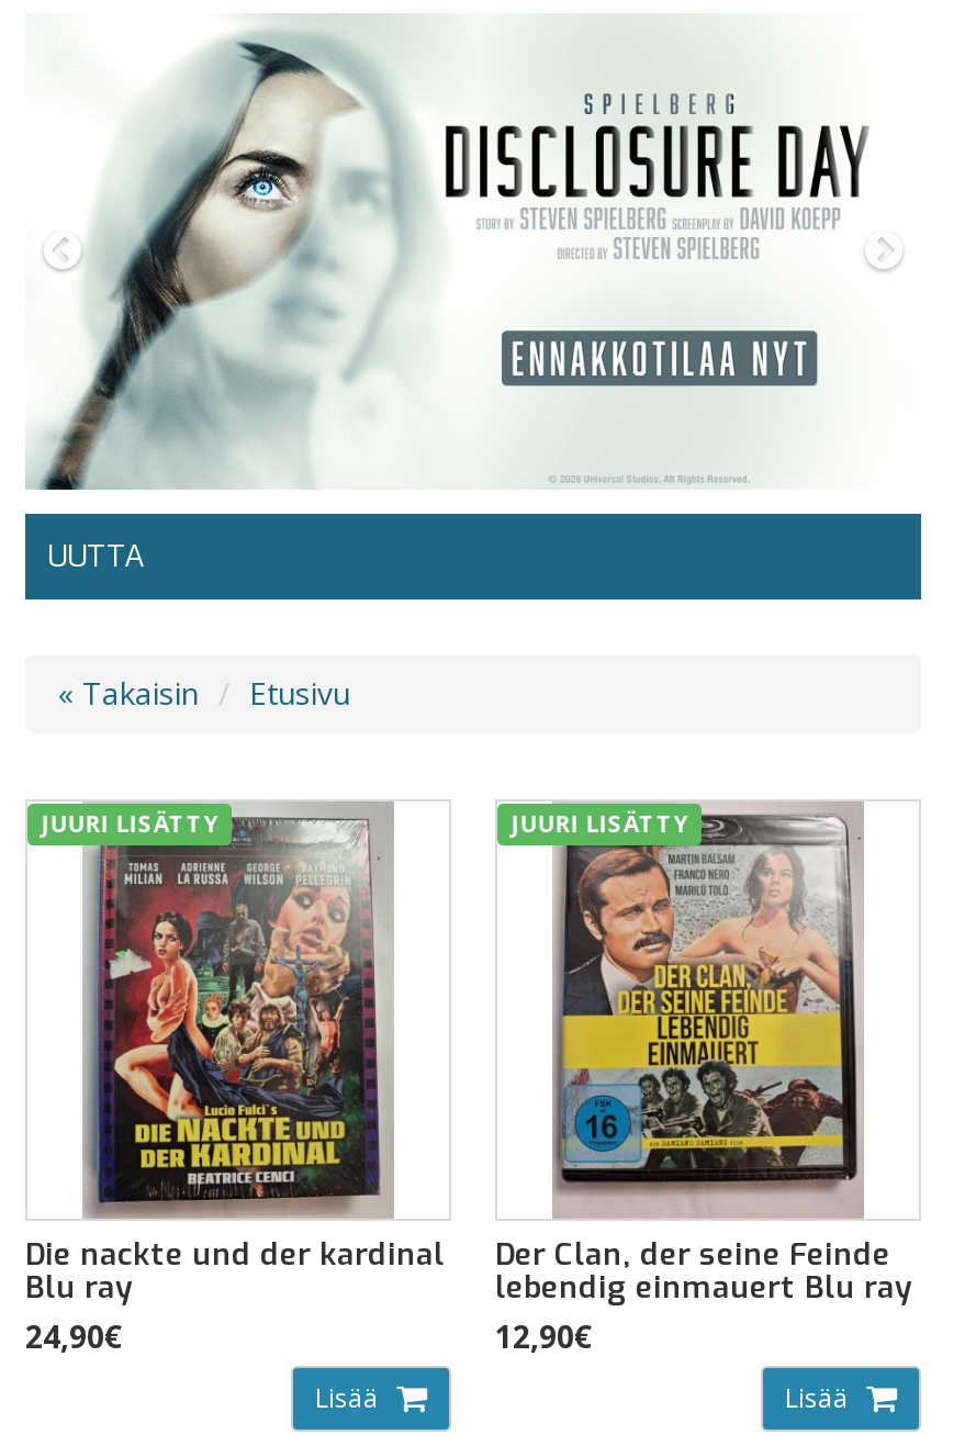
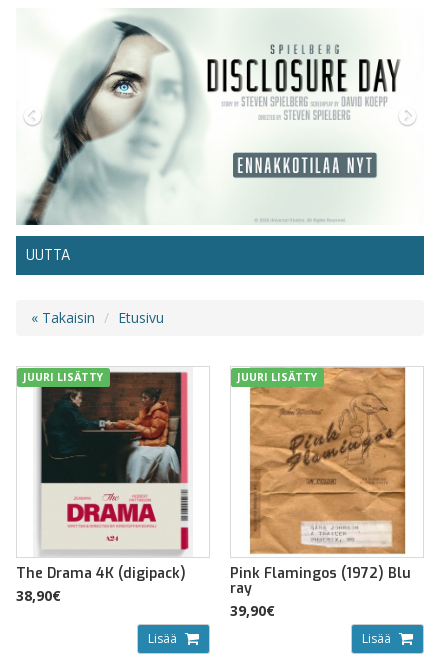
- [image]
- Die nackte und der kardinal
- Blu ray
- 24,90€
+ [image]
+ The Drama 4K (digipack)
+ 38,90€

- [image]
- Der Clan, der seine Feinde
- lebendig einmauert Blu ray
- 12,90€
+ [image]
+ Pink Flamingos (1972) Blu
+ ray
+ 39,90€
